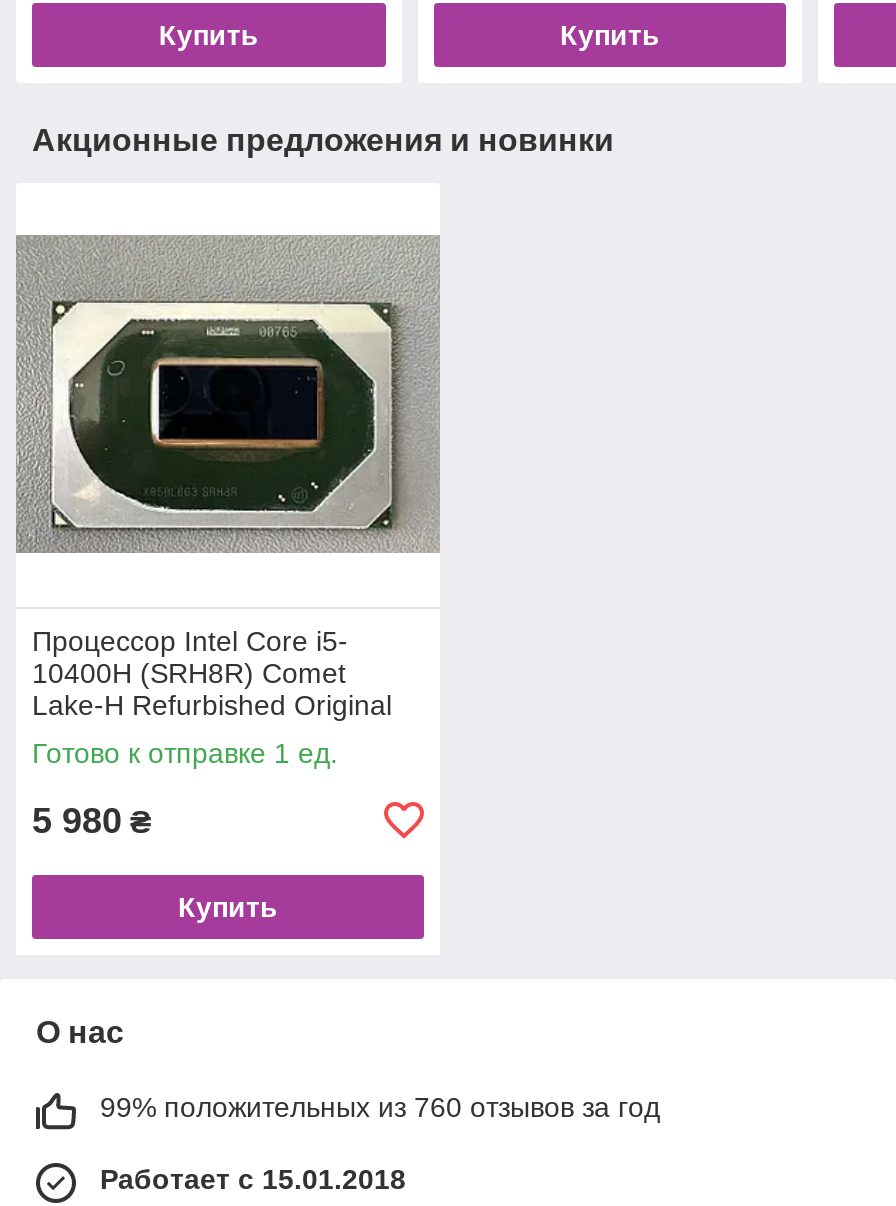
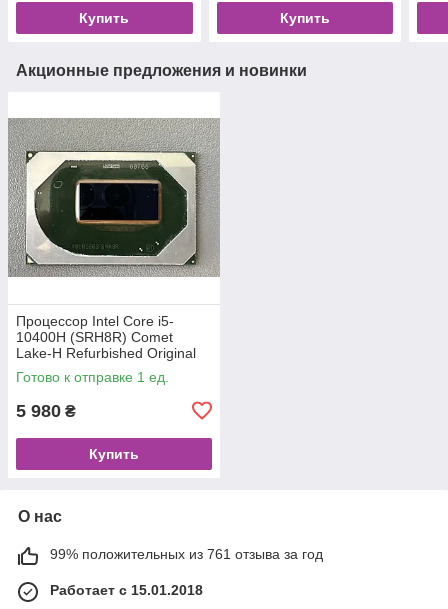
- 99% положительных из 760 отзывов за год
+ 99% положительных из 761 отзыва за год
